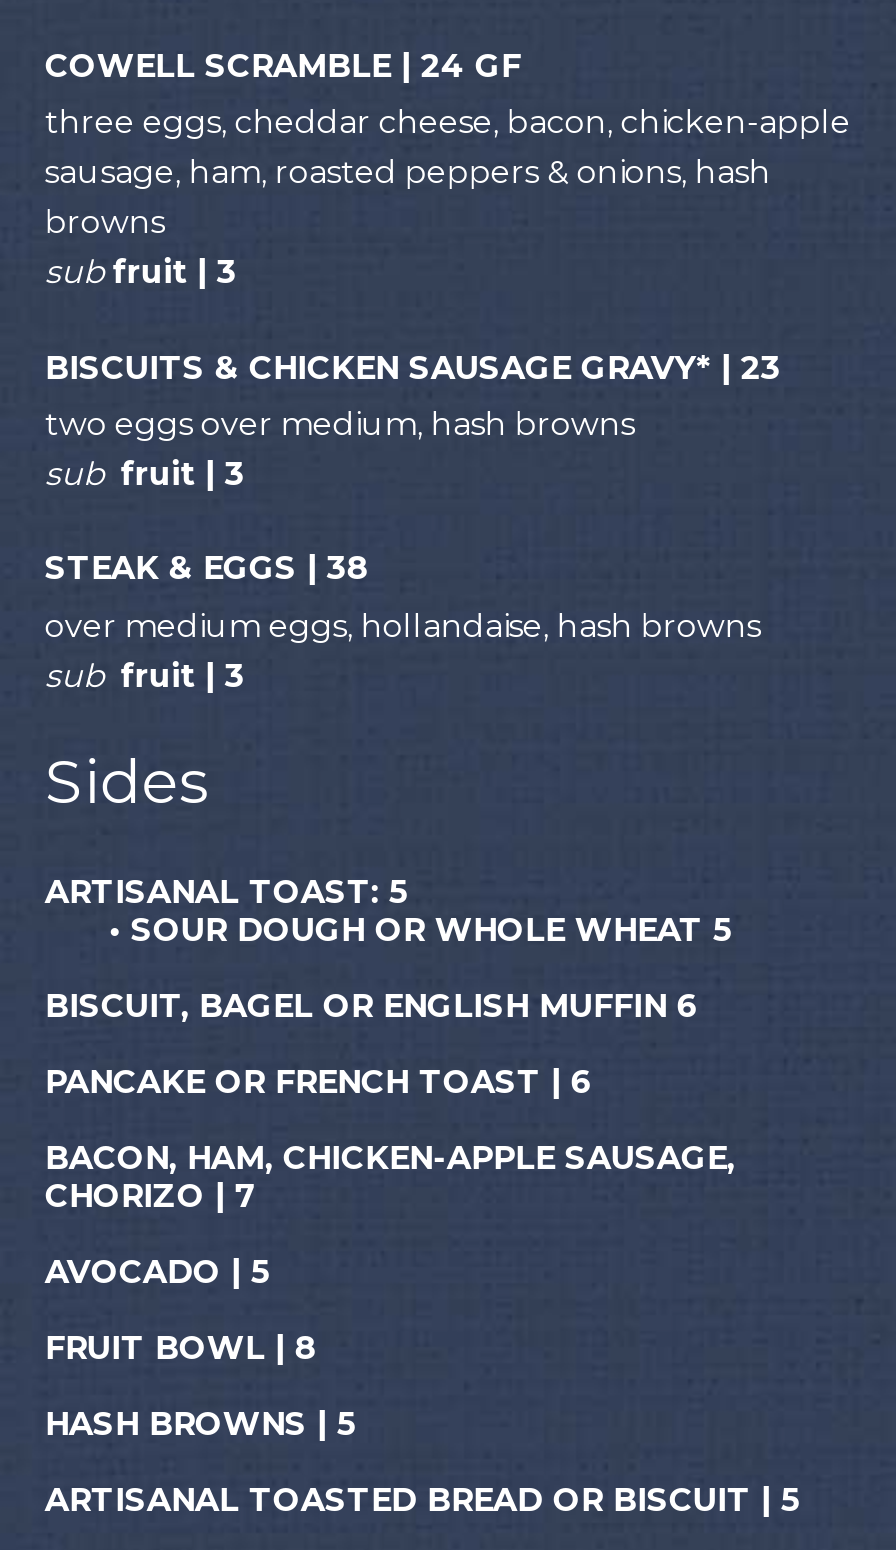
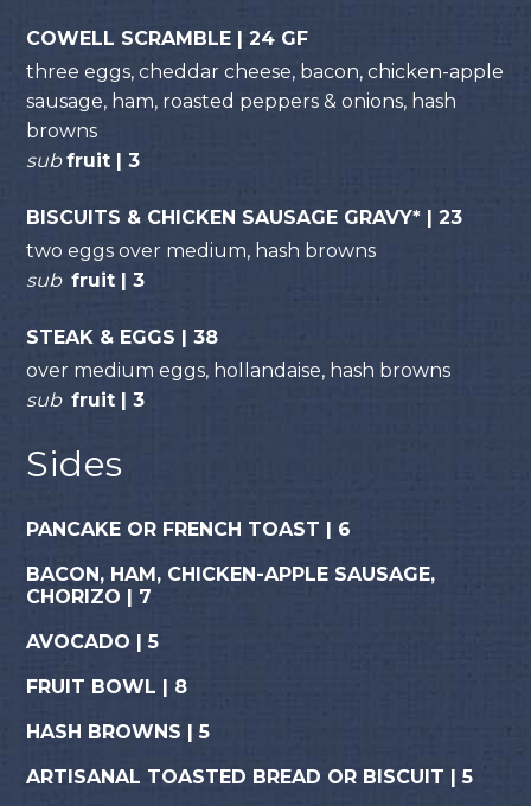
- ARTISANAL TOAST: 5
- • SOUR DOUGH OR WHOLE WHEAT 5
- BISCUIT, BAGEL OR ENGLISH MUFFIN 6
